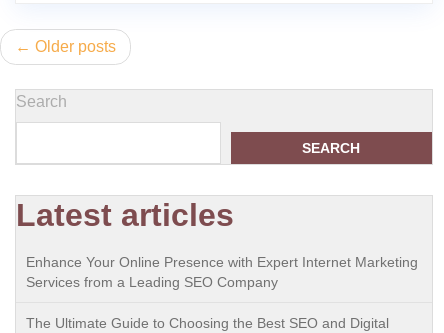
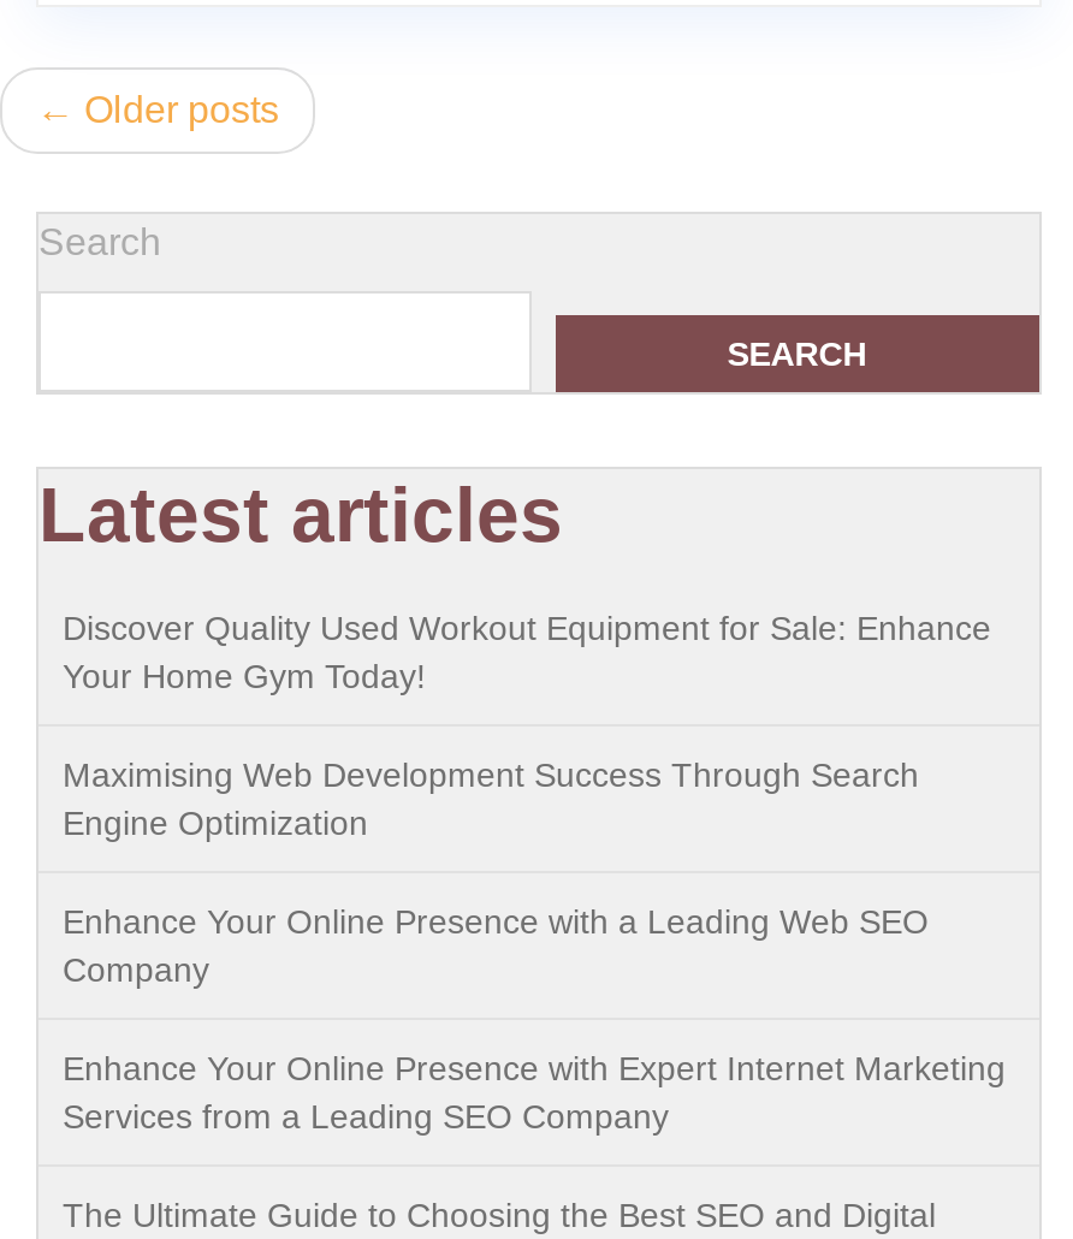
+ Discover Quality Used Workout Equipment for Sale: Enhance
+ Your Home Gym Today!
+ Maximising Web Development Success Through Search
+ Engine Optimization
+ Enhance Your Online Presence with a Leading Web SEO
+ Company
